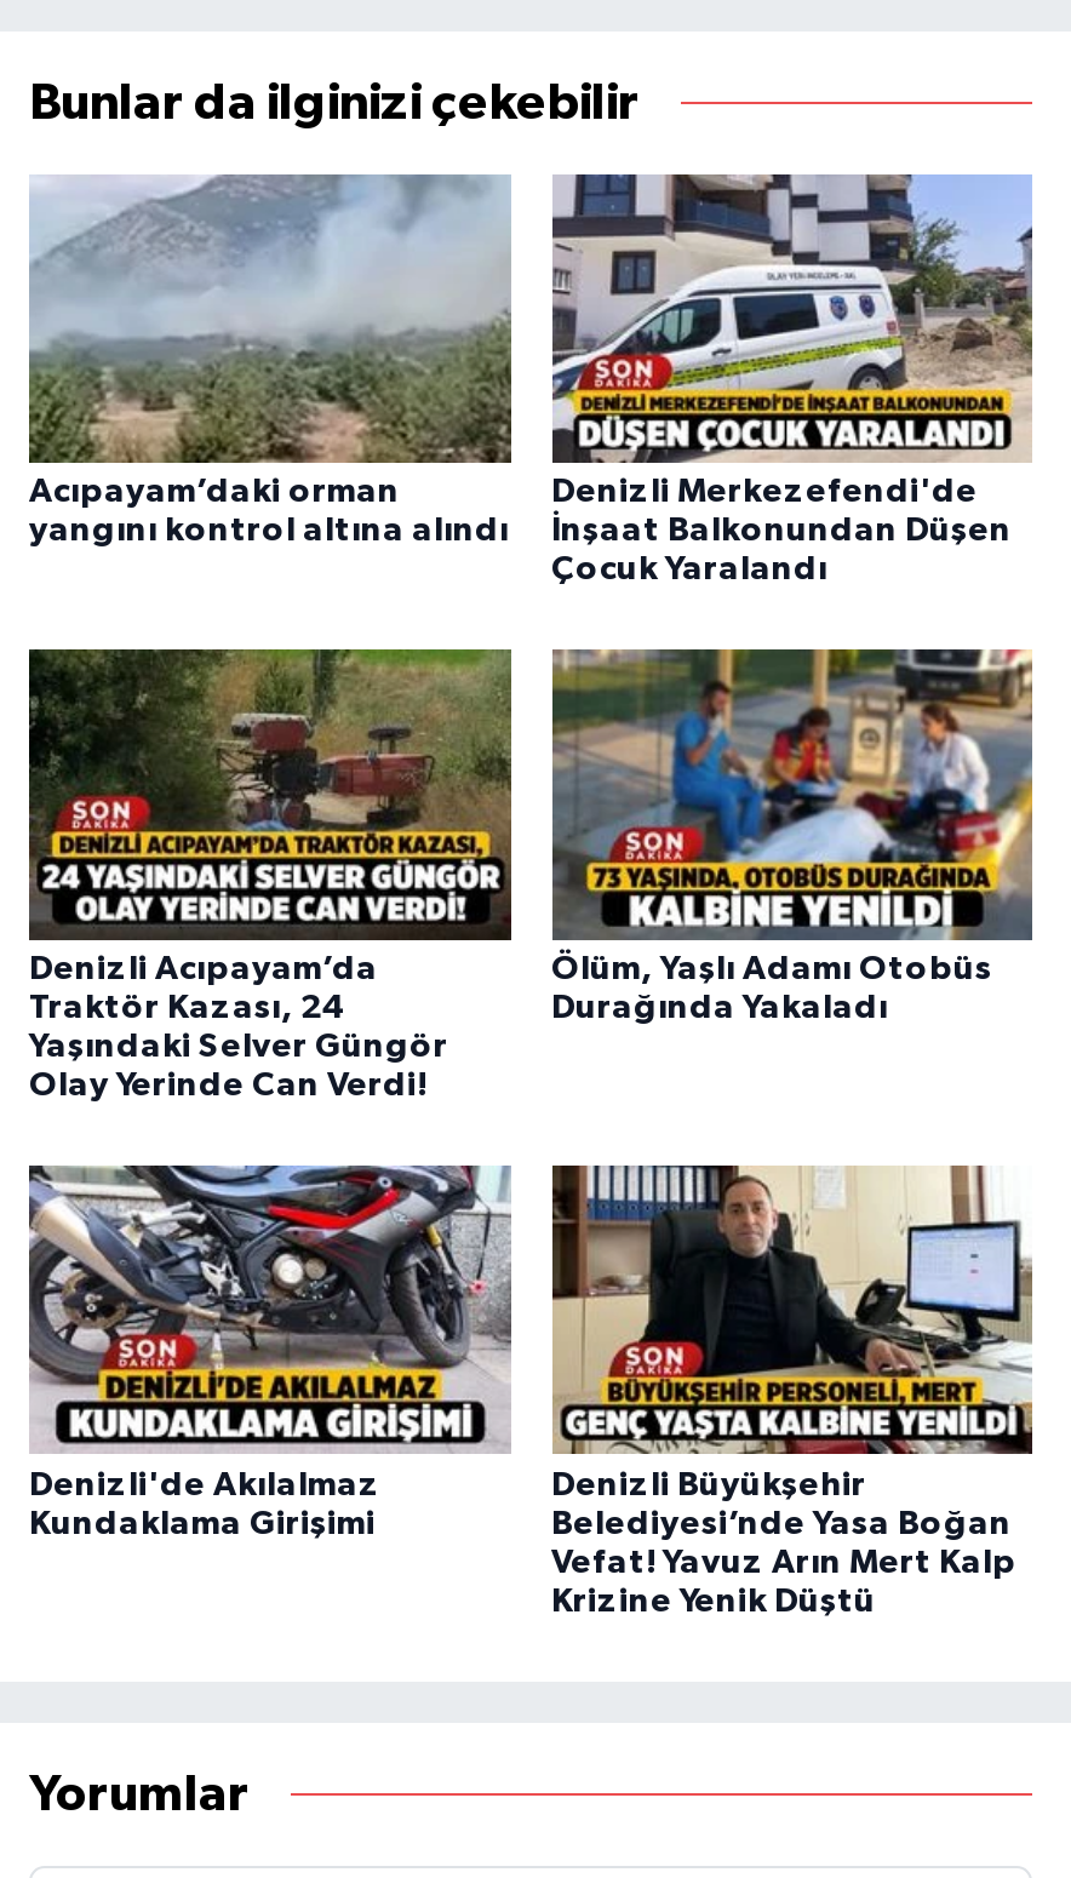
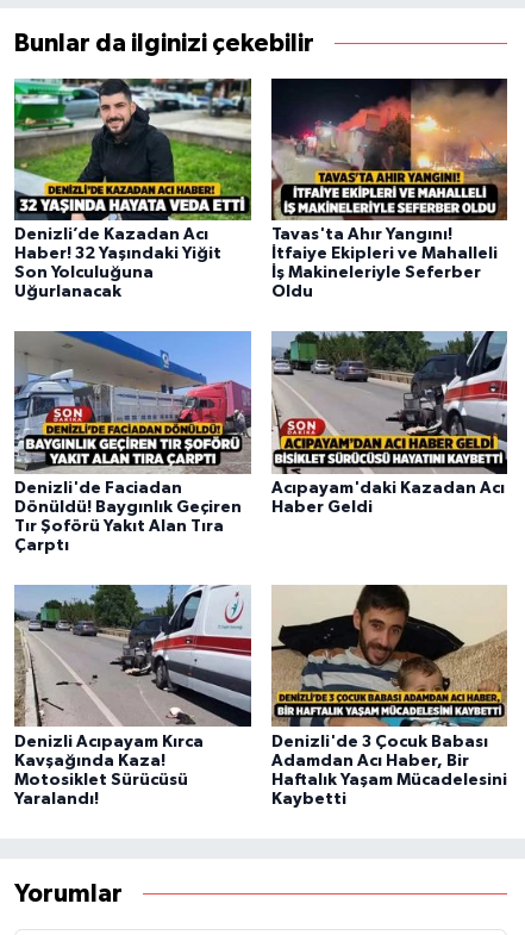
- [image]
- Acıpayam’daki orman
- yangını kontrol altına alındı
+ [image]
+ Denizli’de Kazadan Acı
+ Haber! 32 Yaşındaki Yiğit
+ Son Yolculuğuna
+ Uğurlanacak

- [image]
- Denizli Merkezefendi'de
- İnşaat Balkonundan Düşen
- Çocuk Yaralandı
+ [image]
+ Tavas'ta Ahır Yangını!
+ İtfaiye Ekipleri ve Mahalleli
+ İş Makineleriyle Seferber
+ Oldu

- [image]
- Denizli Acıpayam’da
- Traktör Kazası, 24
- Yaşındaki Selver Güngör
- Olay Yerinde Can Verdi!
+ [image]
+ Denizli'de Faciadan
+ Dönüldü! Baygınlık Geçiren
+ Tır Şoförü Yakıt Alan Tıra
+ Çarptı

- [image]
- Ölüm, Yaşlı Adamı Otobüs
- Durağında Yakaladı
+ [image]
+ Acıpayam'daki Kazadan Acı
+ Haber Geldi

- [image]
- Denizli'de Akılalmaz
- Kundaklama Girişimi
+ [image]
+ Denizli Acıpayam Kırca
+ Kavşağında Kaza!
+ Motosiklet Sürücüsü
+ Yaralandı!

- [image]
- Denizli Büyükşehir
- Belediyesi’nde Yasa Boğan
- Vefat! Yavuz Arın Mert Kalp
- Krizine Yenik Düştü
+ [image]
+ Denizli'de 3 Çocuk Babası
+ Adamdan Acı Haber, Bir
+ Haftalık Yaşam Mücadelesini
+ Kaybetti
